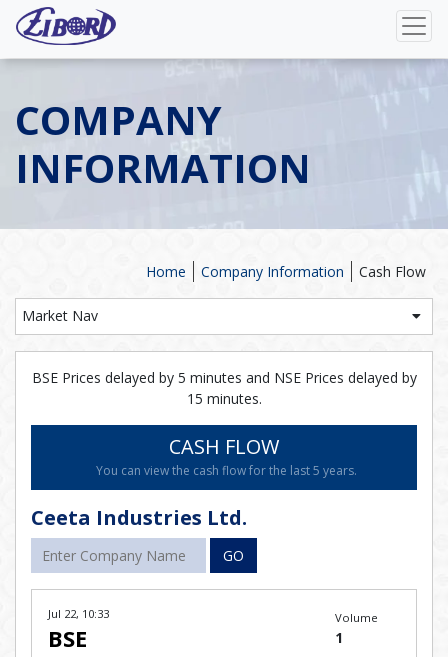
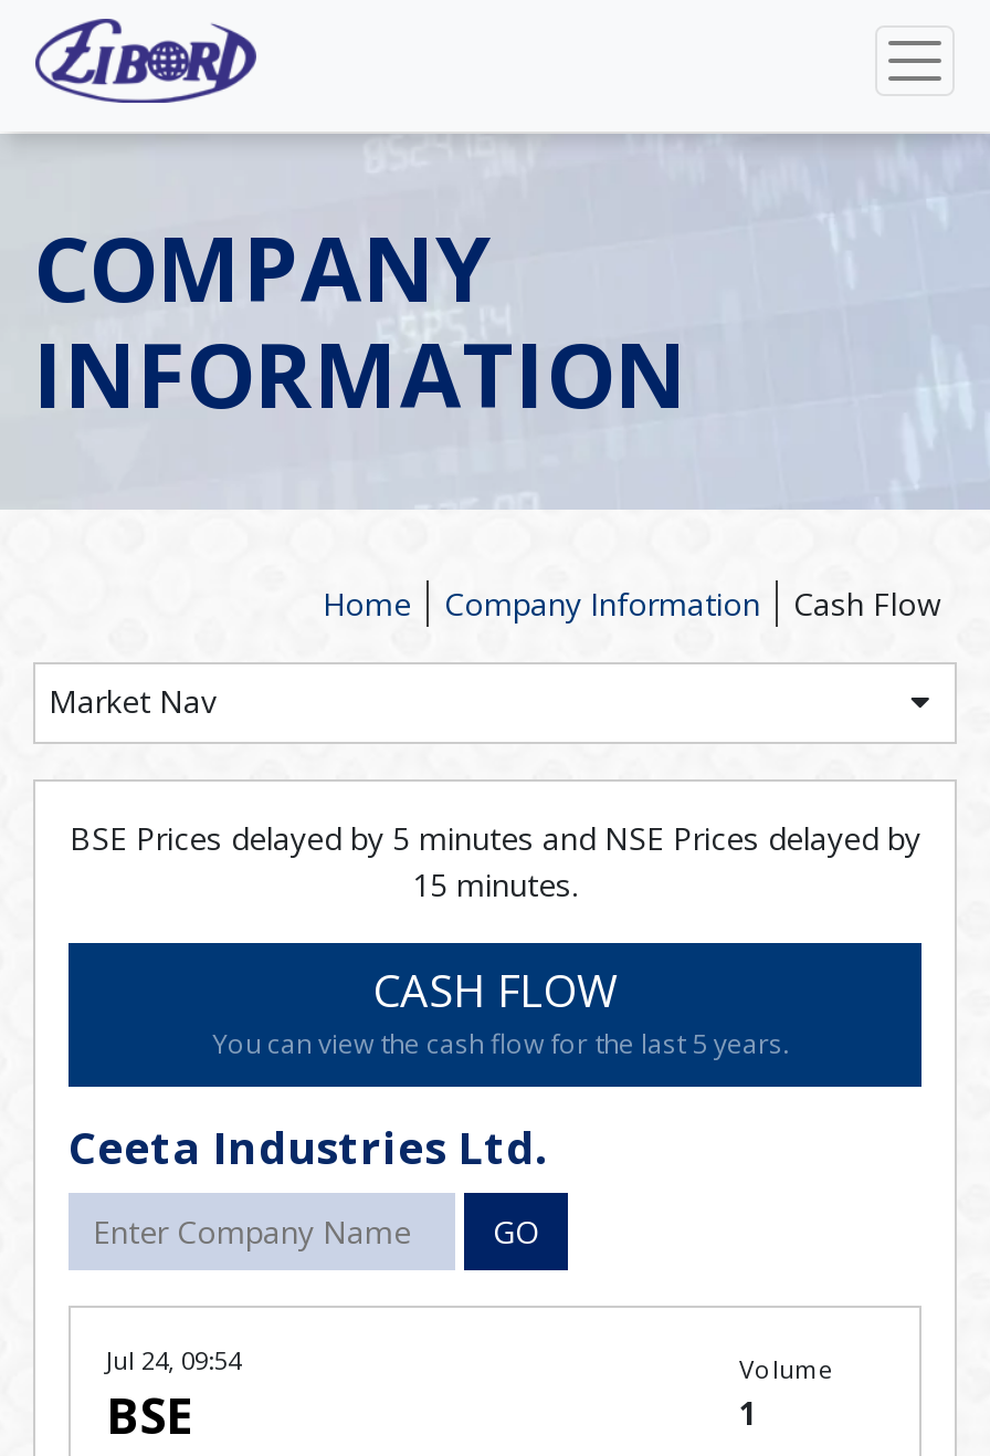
- Jul 22, 10:33
+ Jul 24, 09:54
